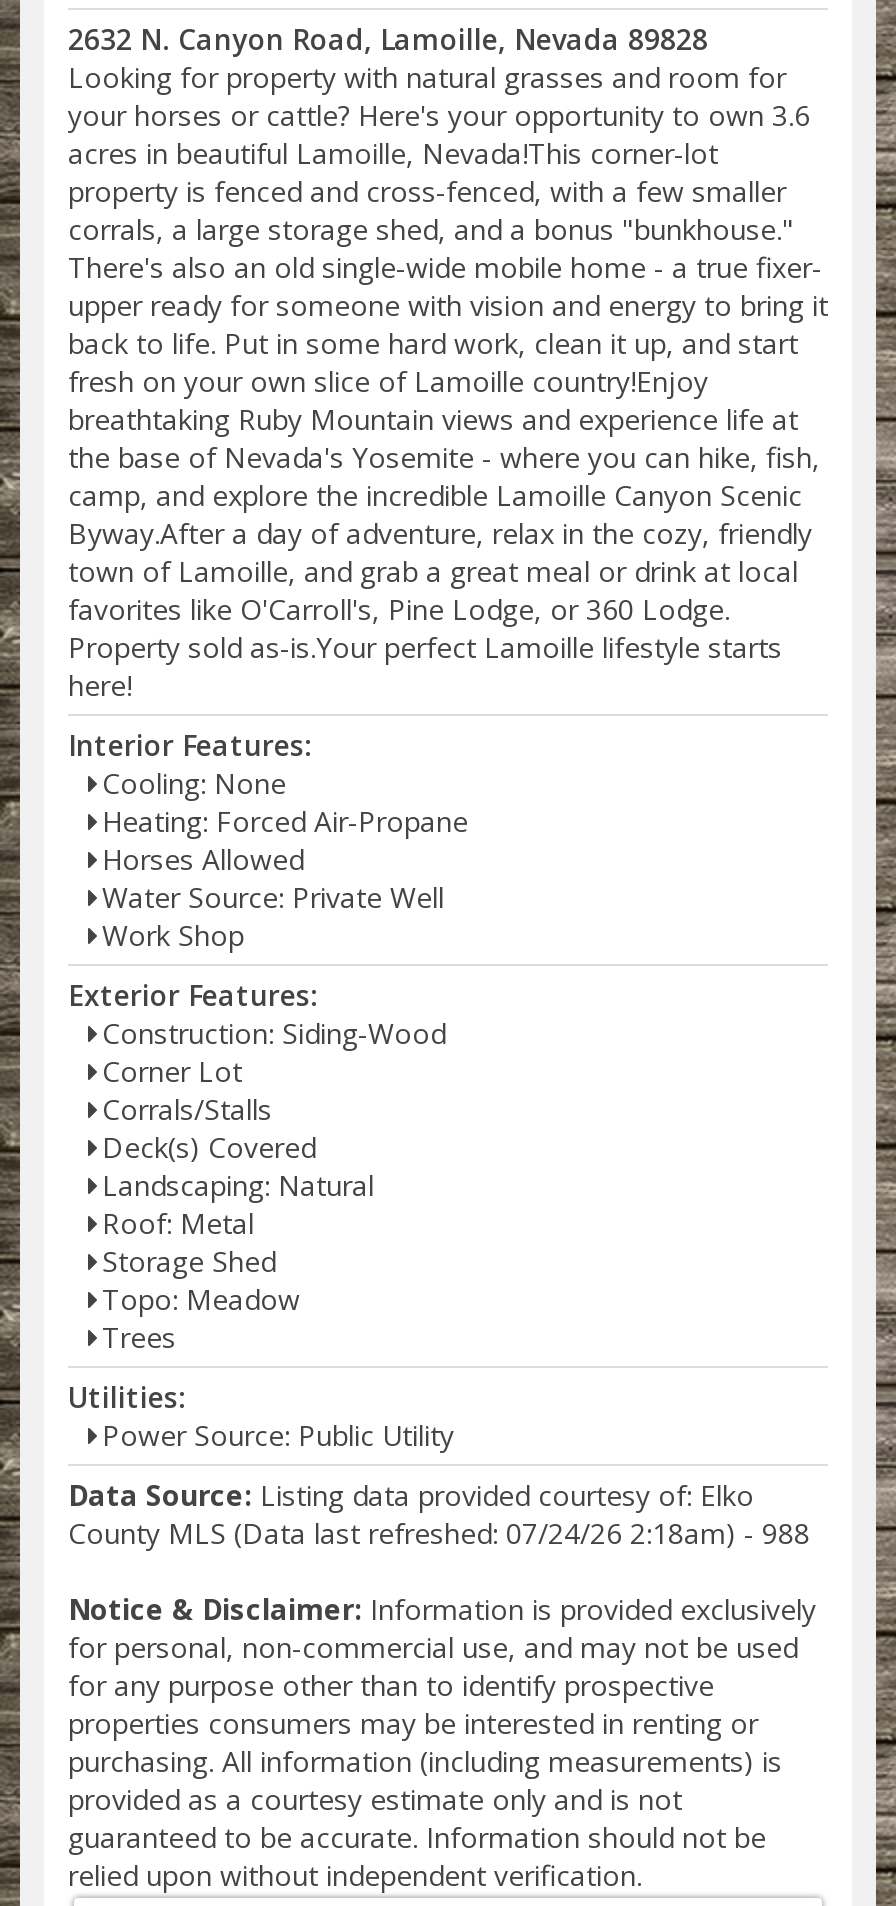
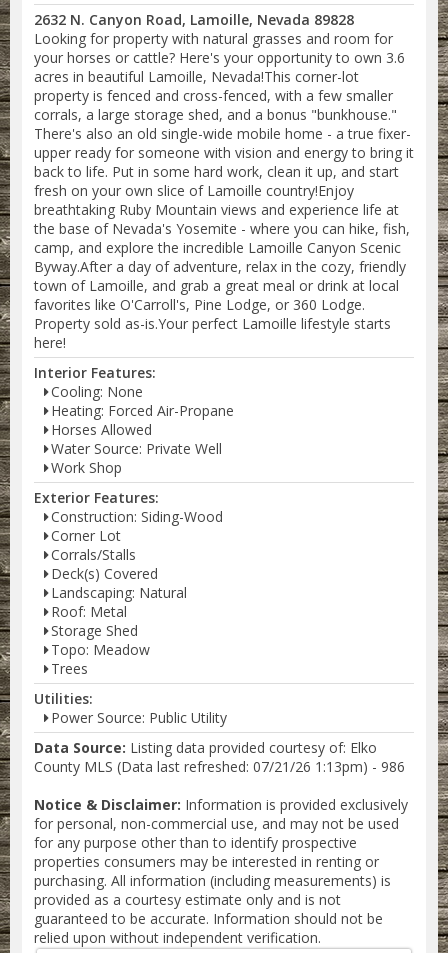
- County MLS (Data last refreshed: 07/24/26 2:18am) - 988
+ County MLS (Data last refreshed: 07/21/26 1:13pm) - 986
